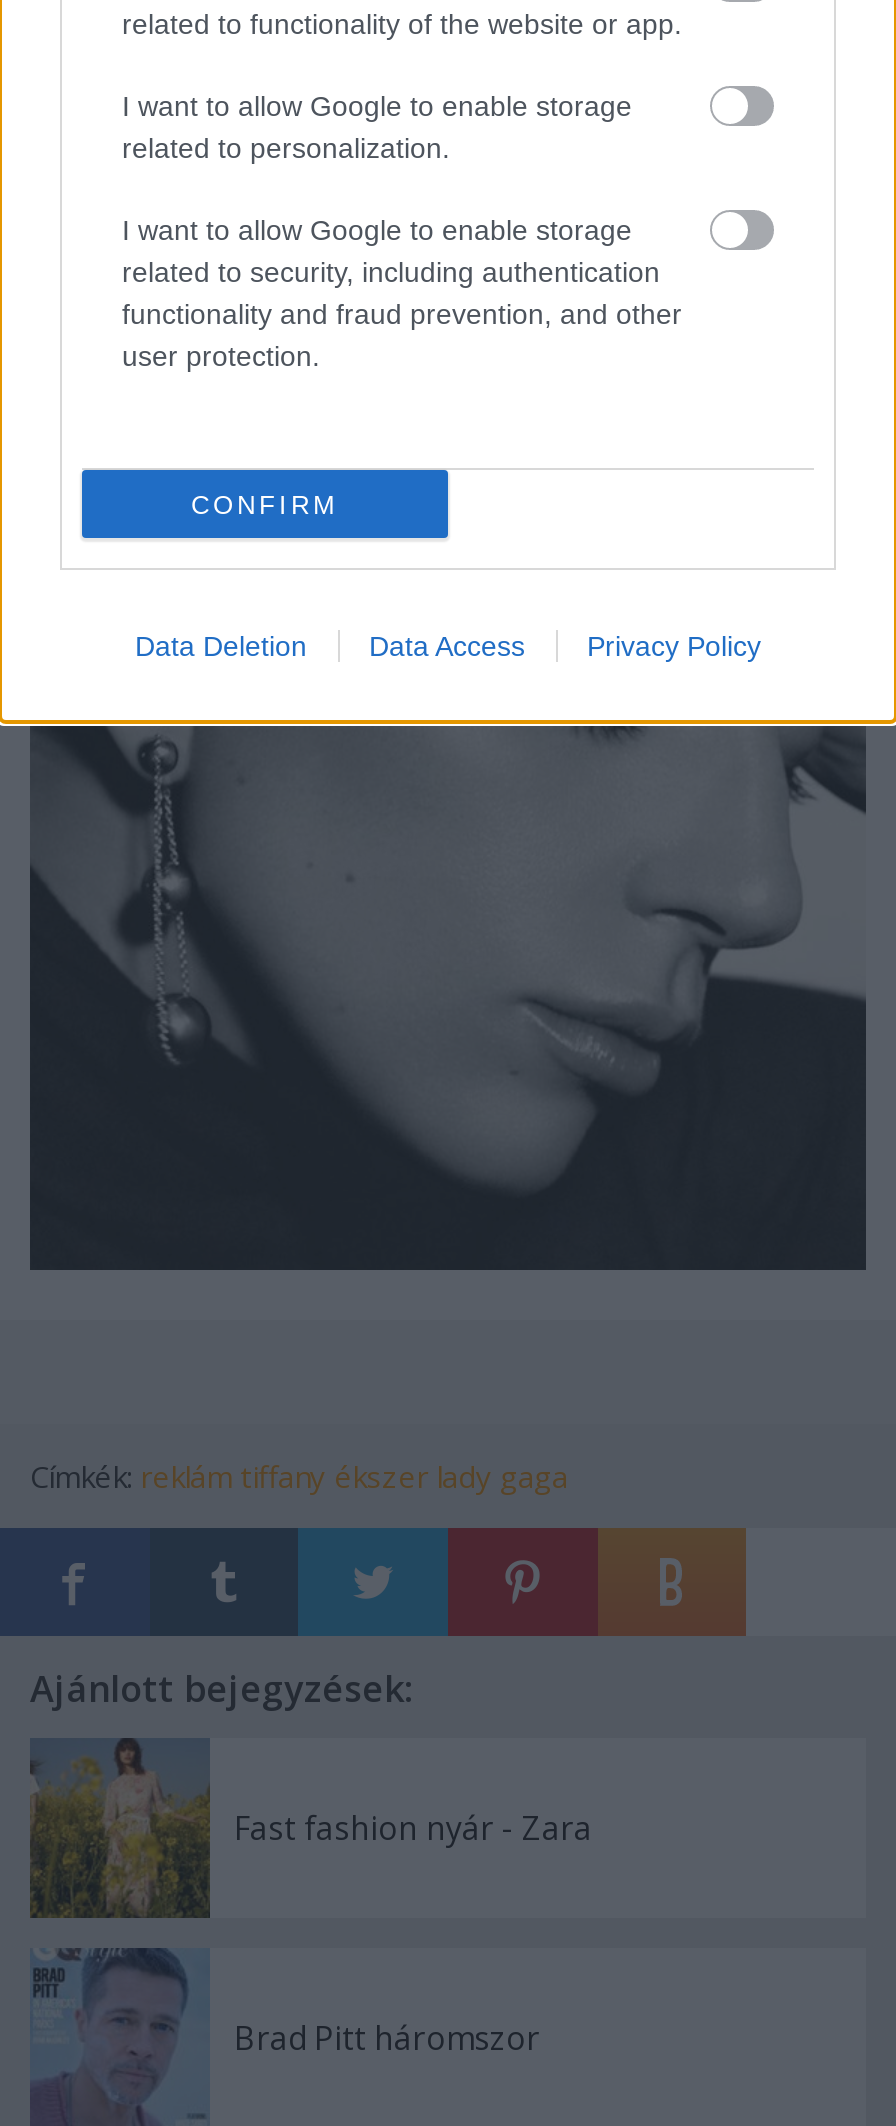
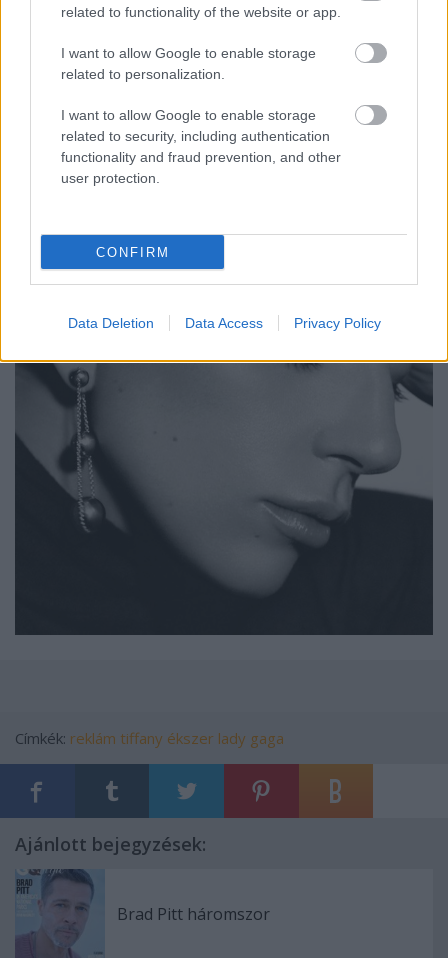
- [image]
- Fast fashion nyár - Zara
